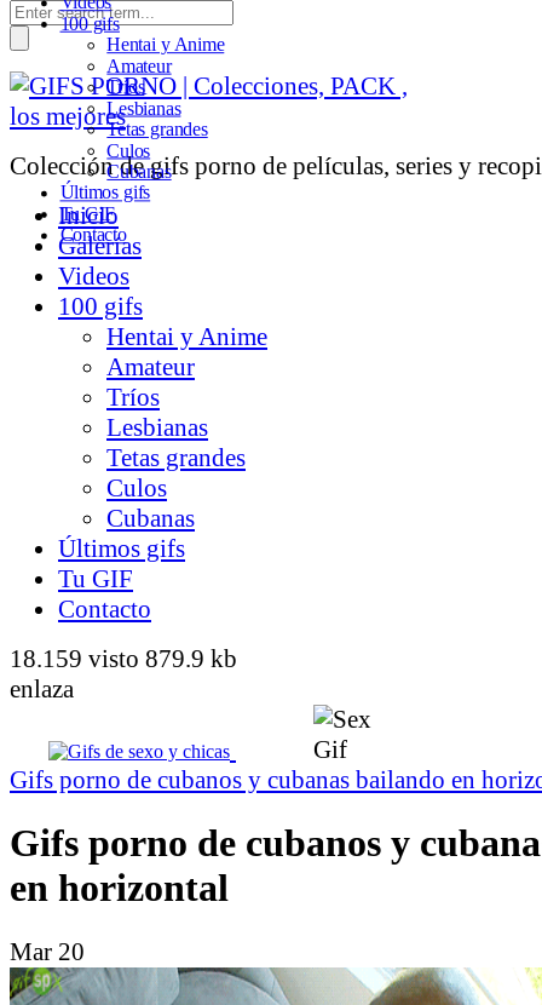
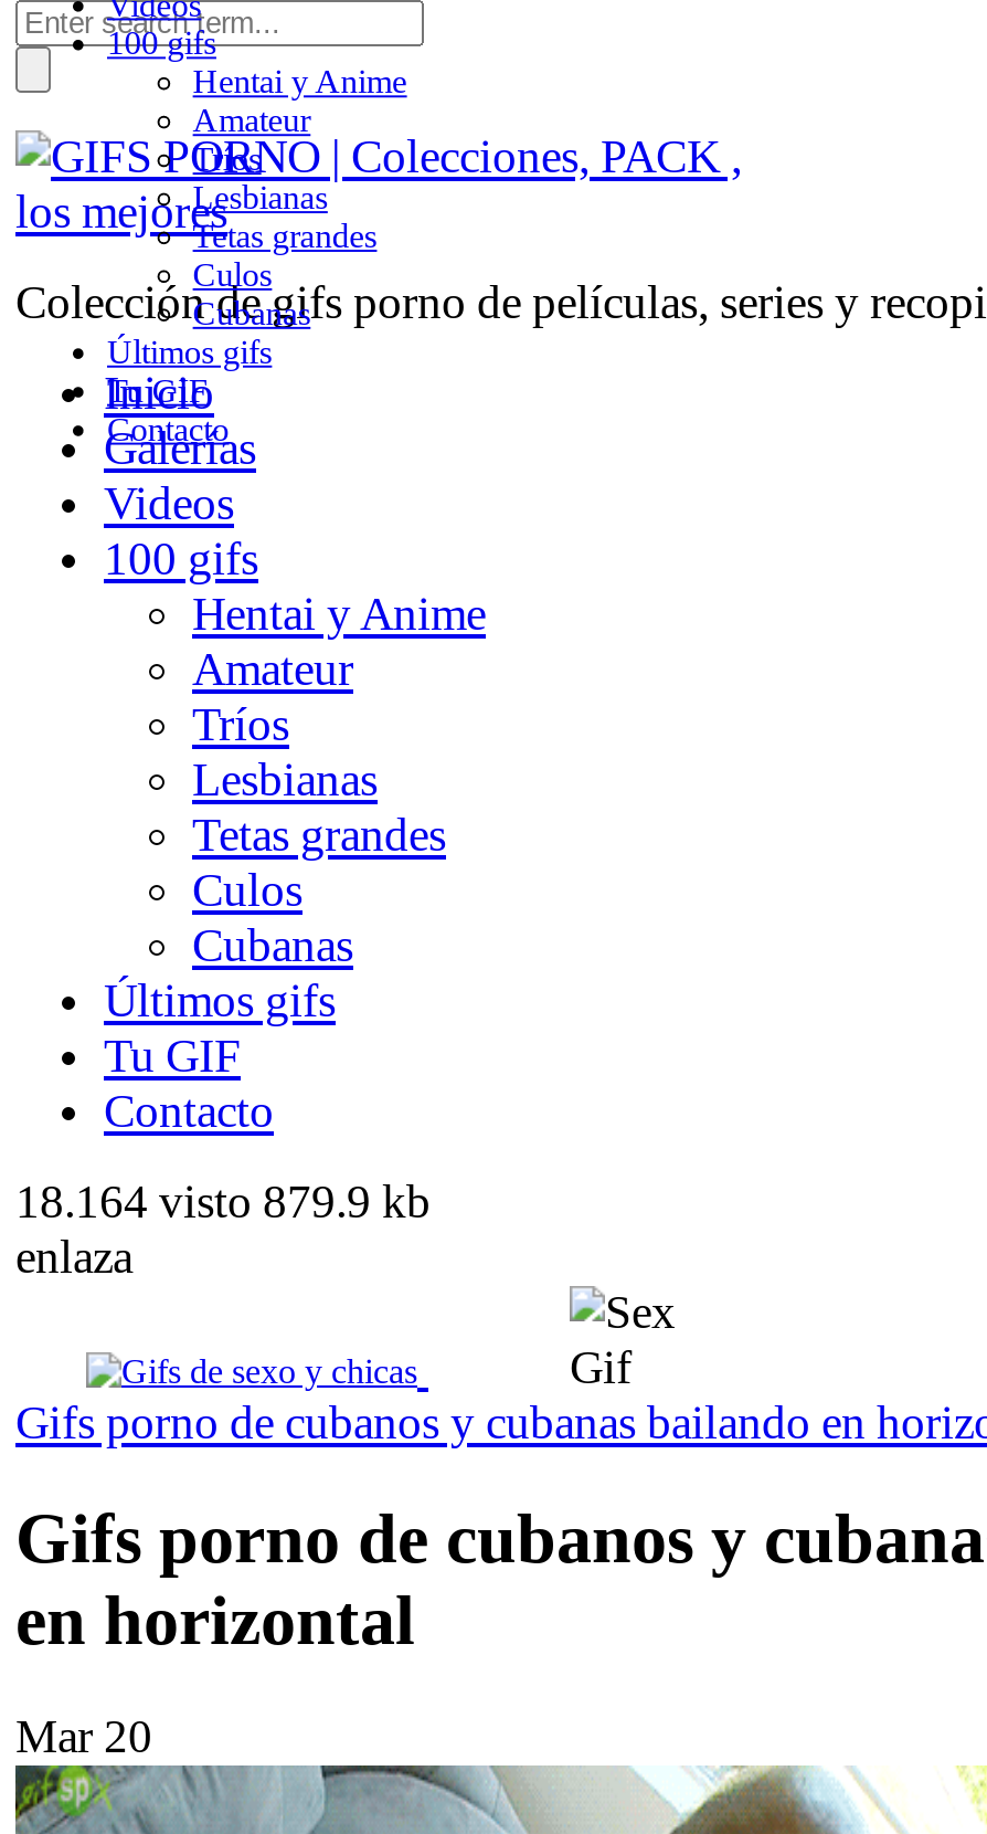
- 18.159 visto 879.9 kb
+ 18.164 visto 879.9 kb
